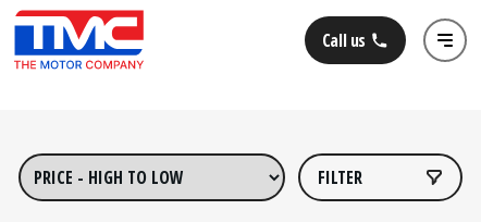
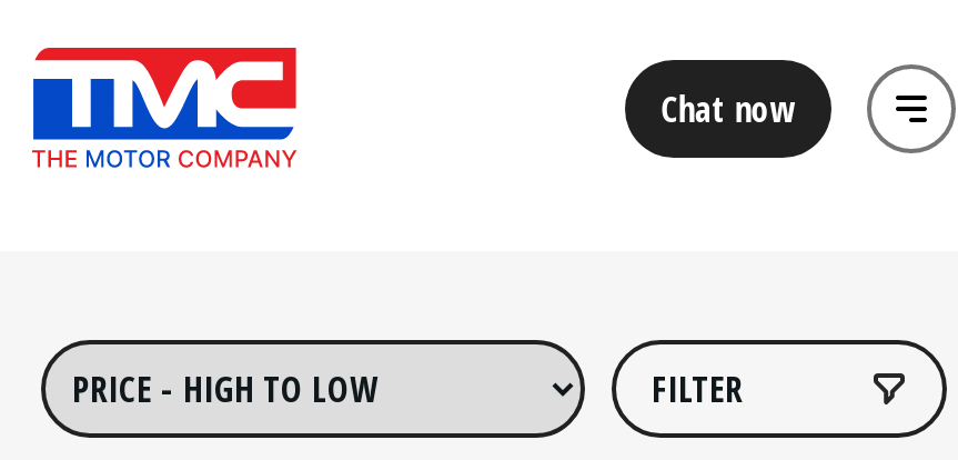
- Call us
+ Chat now
